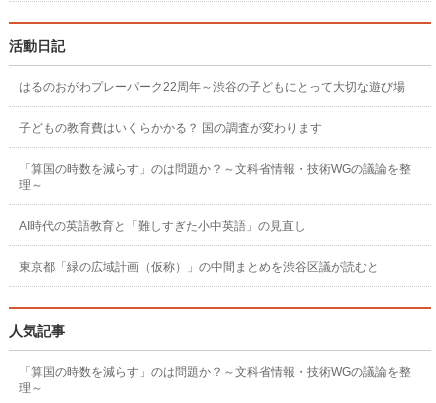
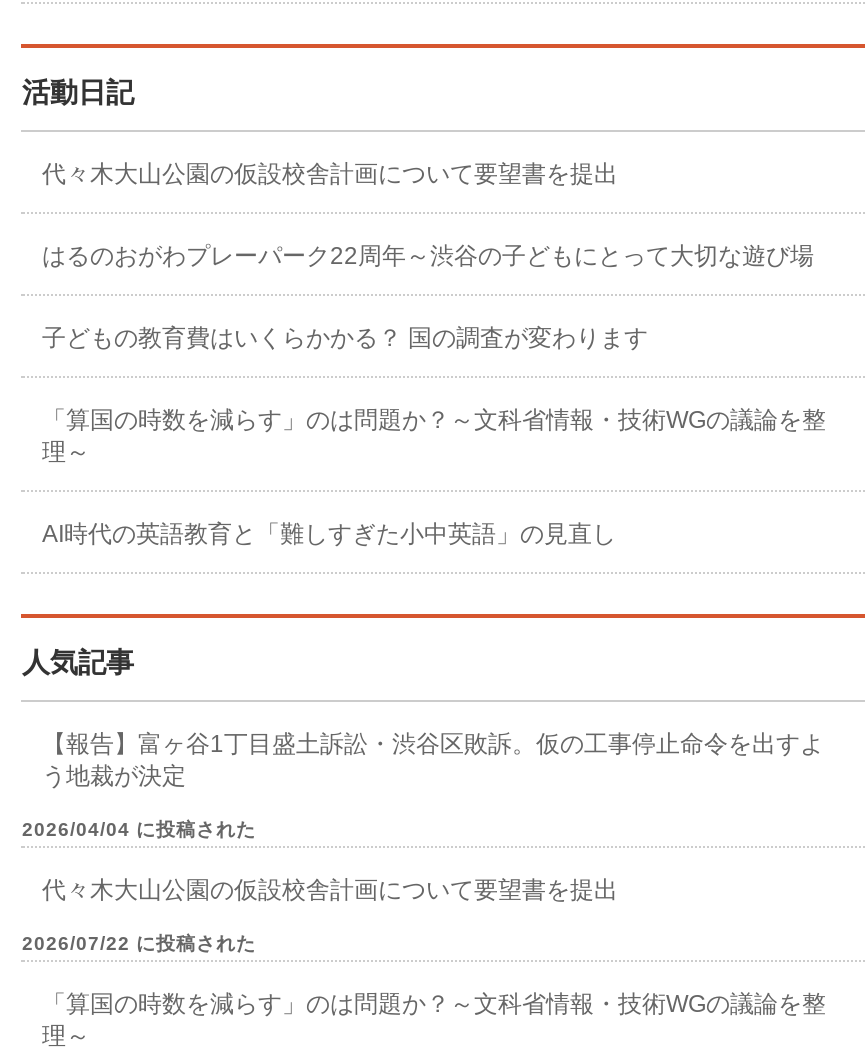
+ 代々木大山公園の仮設校舎計画について要望書を提出

- 東京都「緑の広域計画（仮称）」の中間まとめを渋谷区議が読むと

+ 【報告】富ヶ谷1丁目盛土訴訟・渋谷区敗訴。仮の工事停止命令を出すよ
+ う地裁が決定
+ 2026/04/04 に投稿された
+ 代々木大山公園の仮設校舎計画について要望書を提出
+ 2026/07/22 に投稿された
